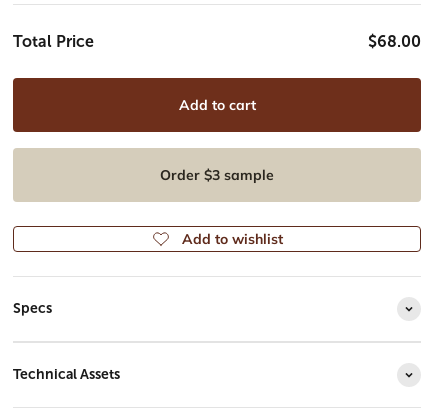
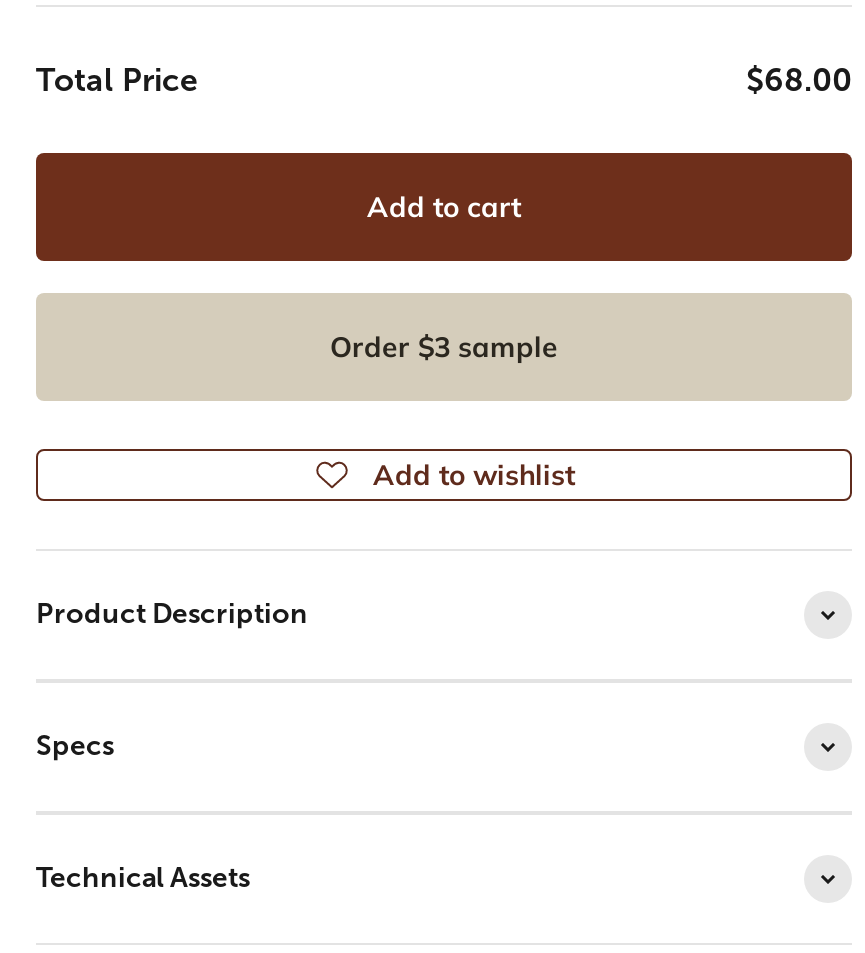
+ Product Description
